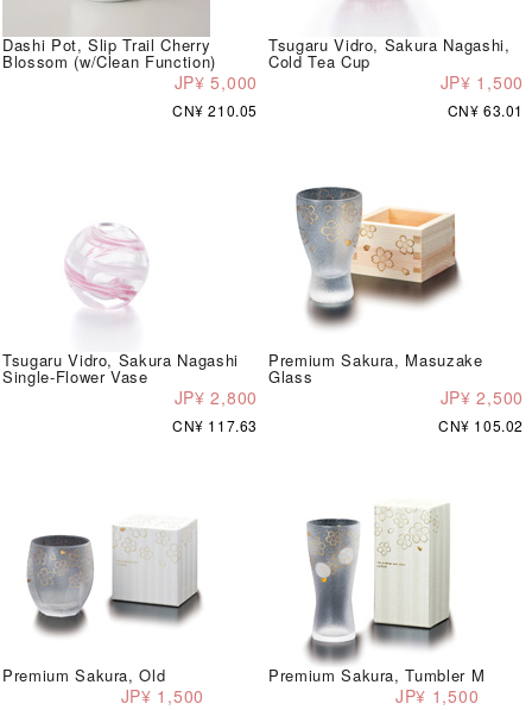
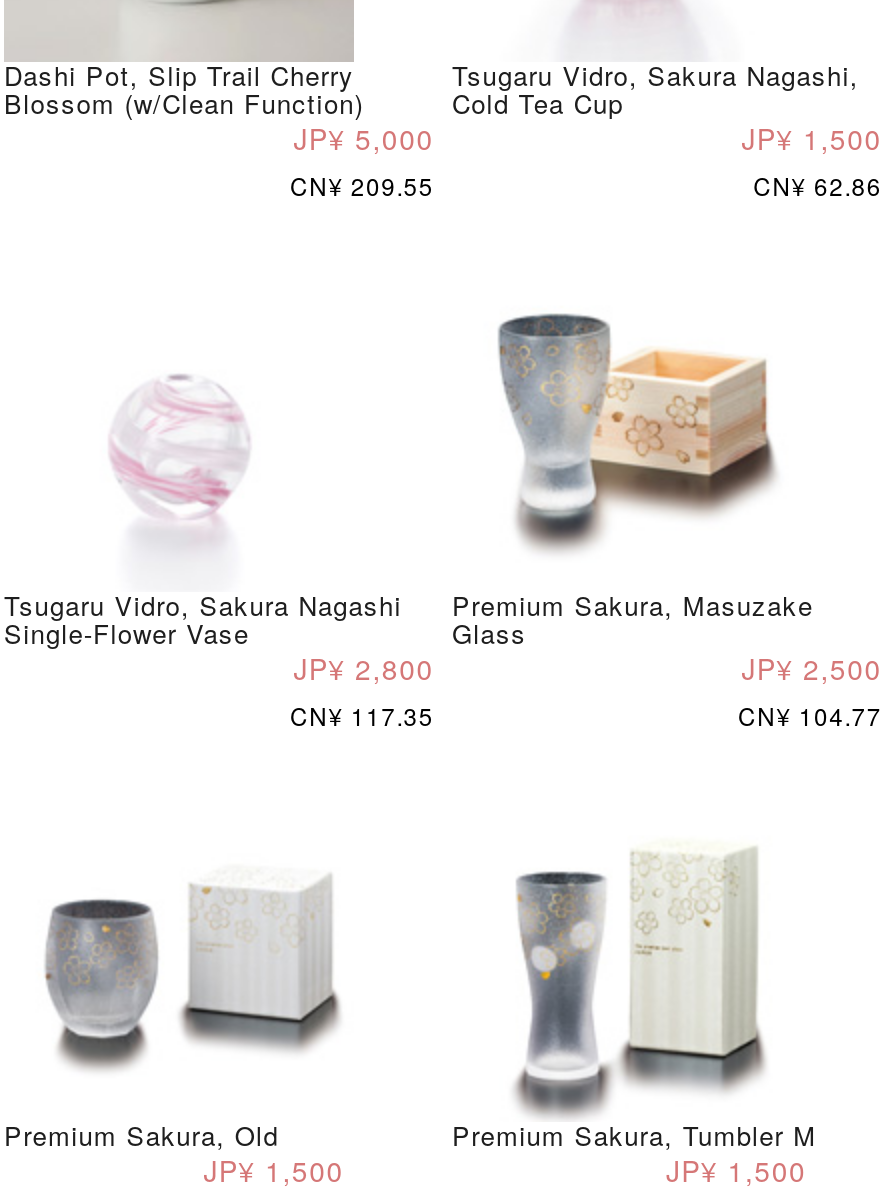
- CN¥ 210.05
+ CN¥ 209.55

- CN¥ 63.01
+ CN¥ 62.86

- CN¥ 117.63
+ CN¥ 117.35

- CN¥ 105.02
+ CN¥ 104.77
